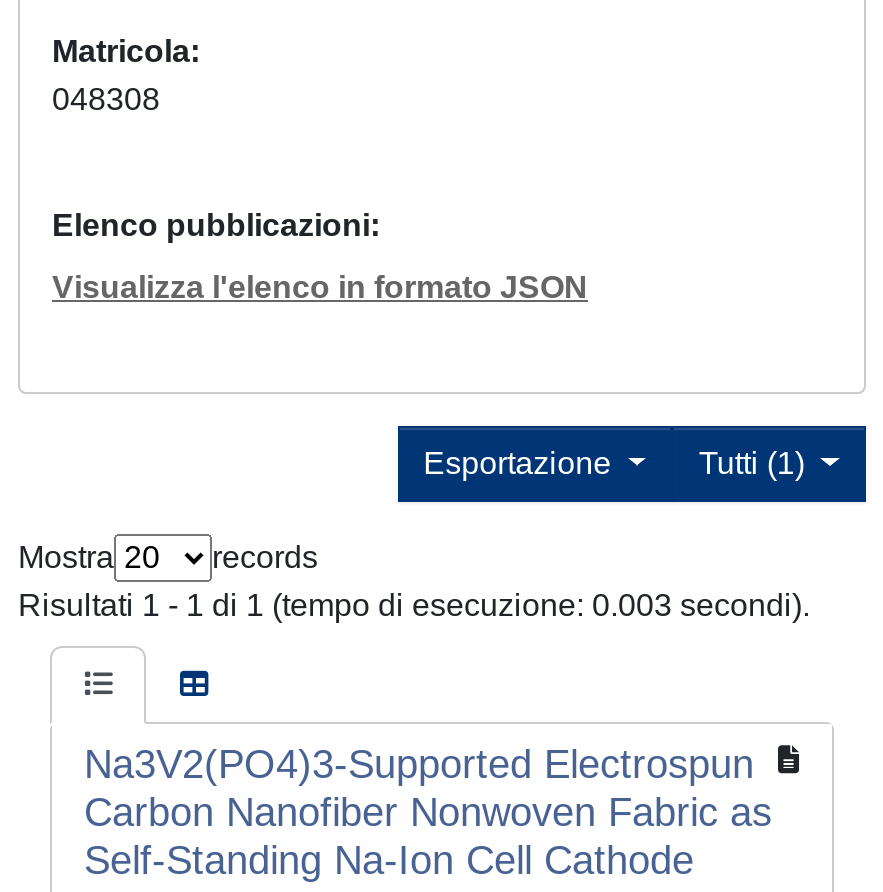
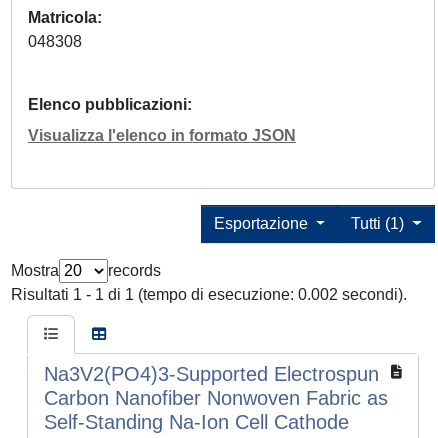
- Risultati 1 - 1 di 1 (tempo di esecuzione: 0.003 secondi).
+ Risultati 1 - 1 di 1 (tempo di esecuzione: 0.002 secondi).
